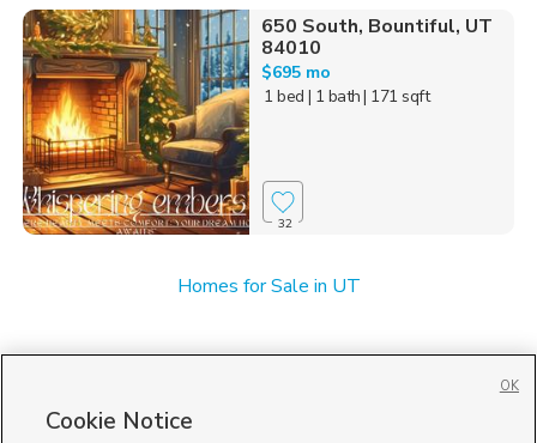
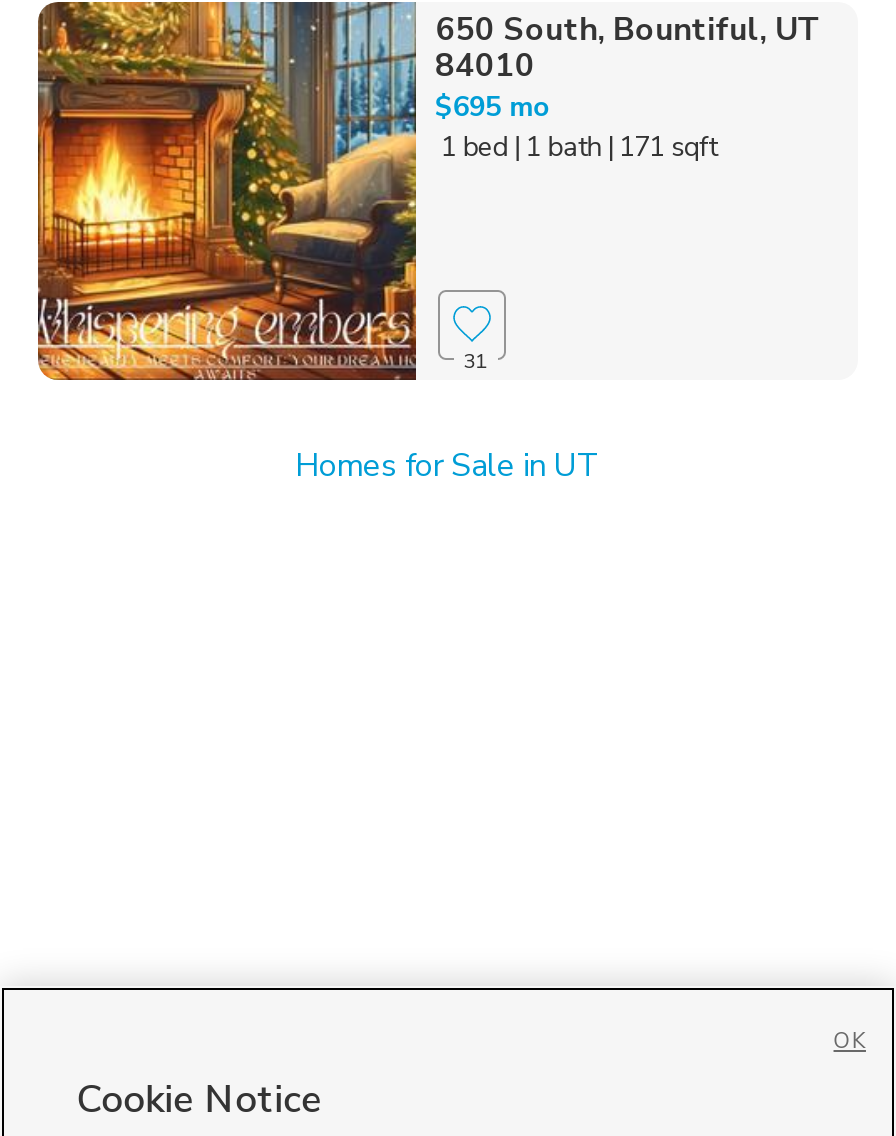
- 32
+ 31
